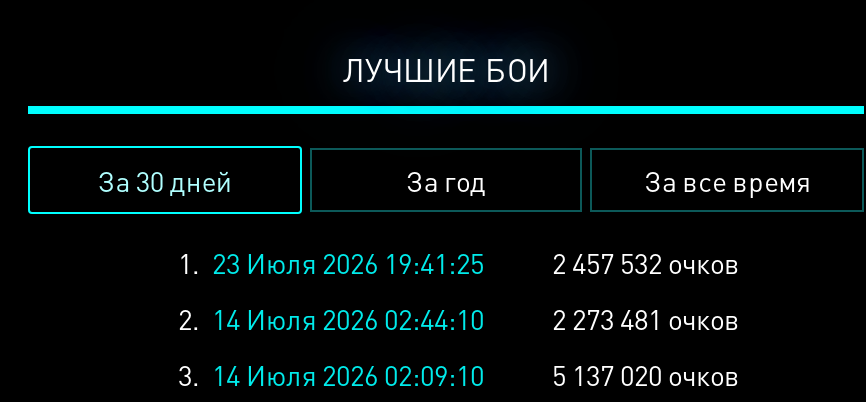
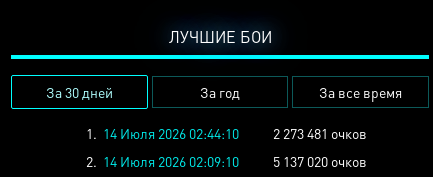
- 1. 23 Июля 2026 19:41:25
- 2 457 532 очков
- 2. 14 Июля 2026 02:44:10
+ 1. 14 Июля 2026 02:44:10

- 3. 14 Июля 2026 02:09:10 5 137 020 очков
+ 2. 14 Июля 2026 02:09:10 5 137 020 очков
